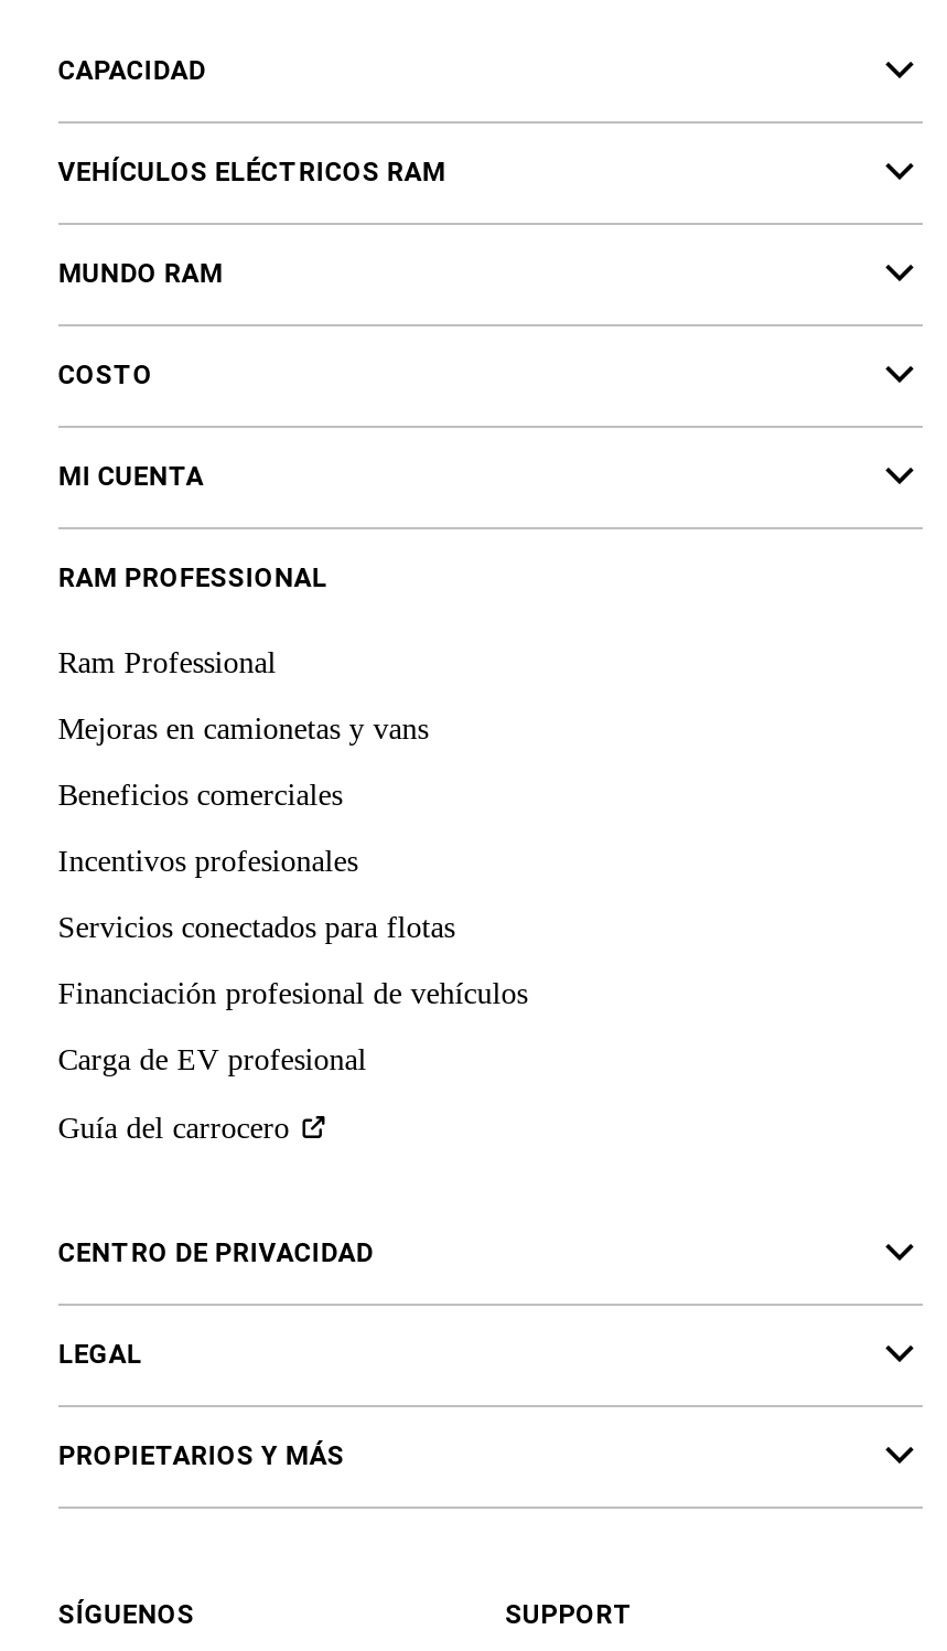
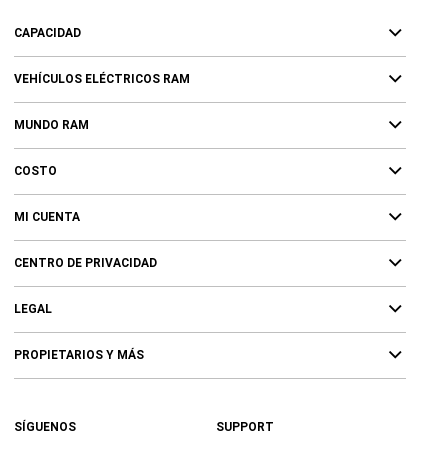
- RAM PROFESSIONAL
- Ram Professional
- Mejoras en camionetas y vans
- Beneficios comerciales
- Incentivos profesionales
- Servicios conectados para flotas
- Financiación profesional de vehículos
- Carga de EV profesional
- Guía del carrocero
